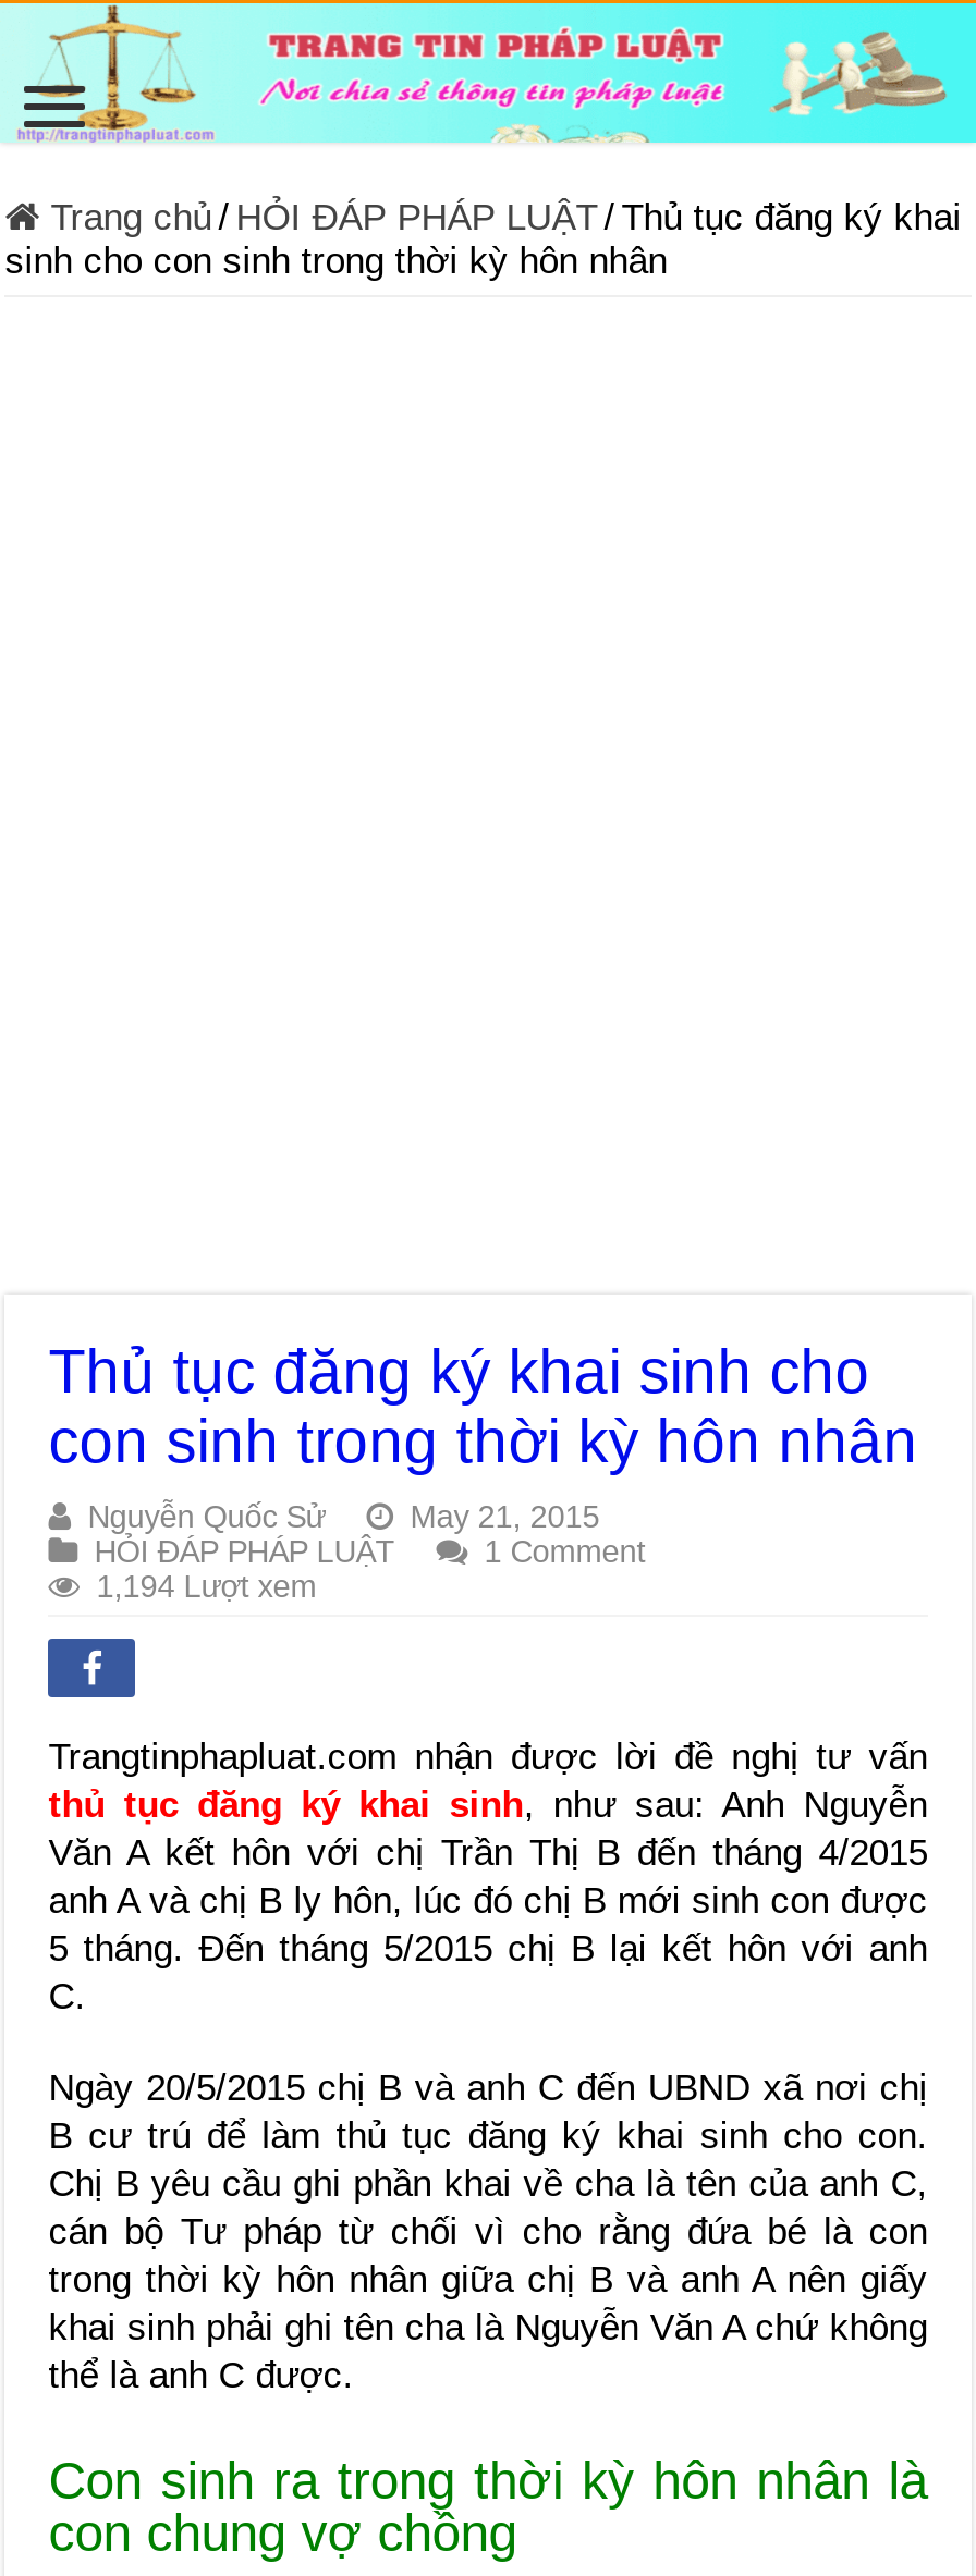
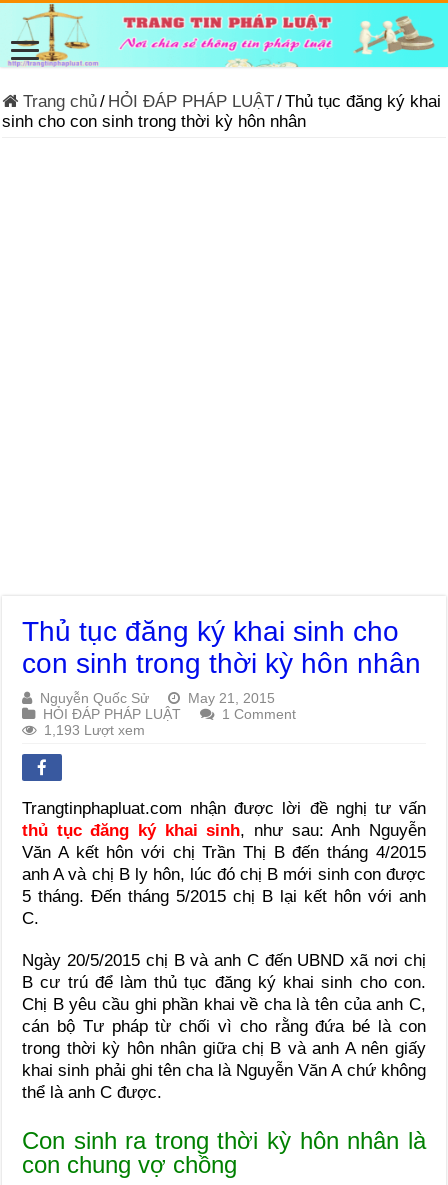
- 1,194 Lượt xem
+ 1,193 Lượt xem
